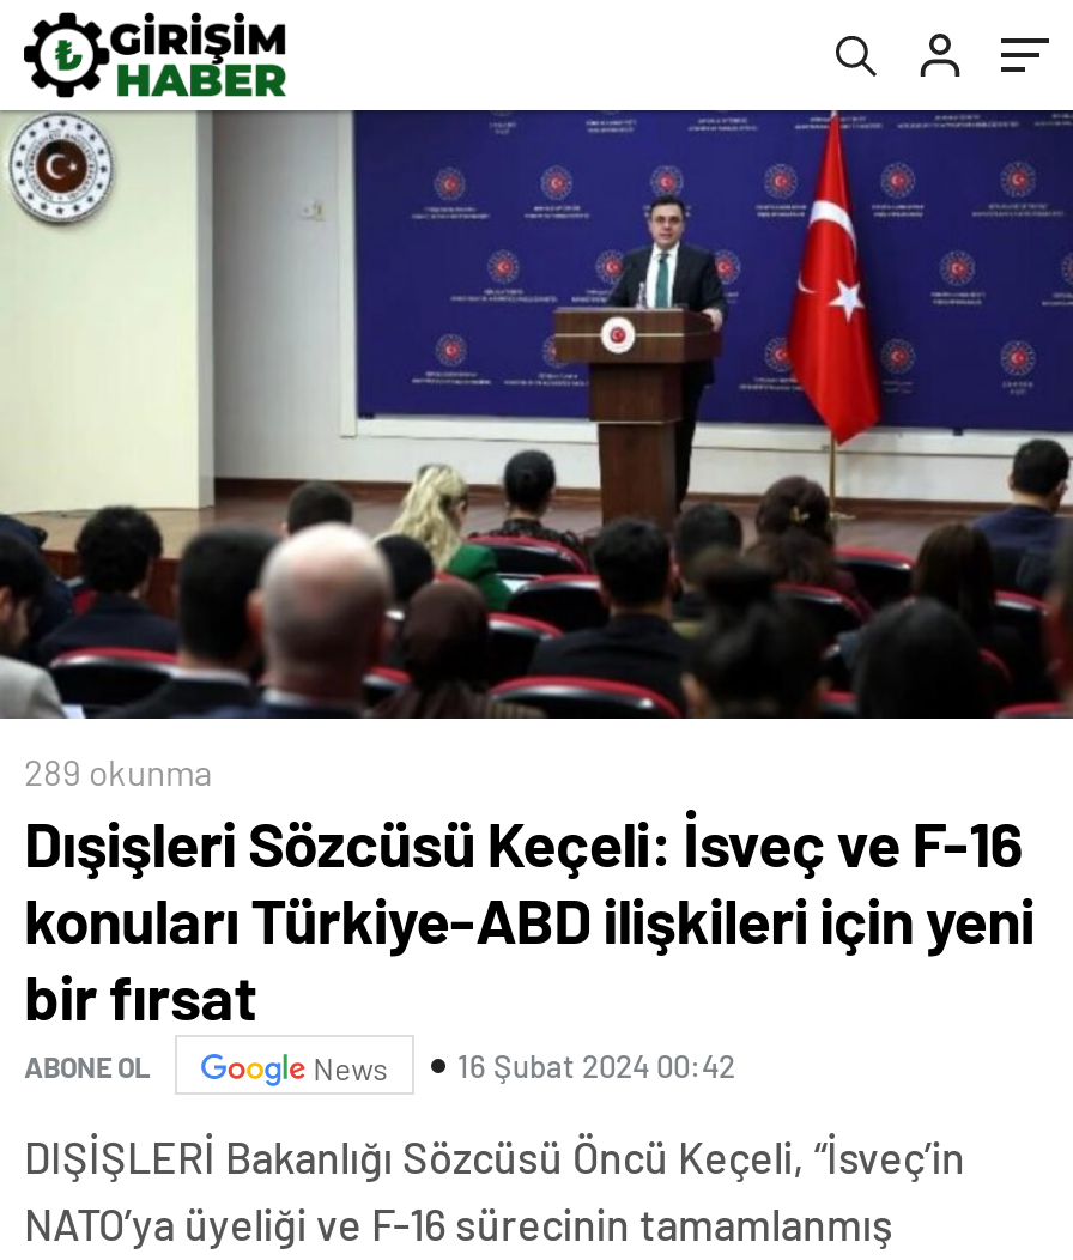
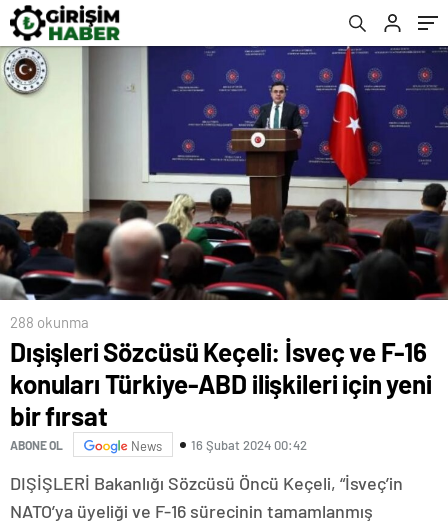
- 289 okunma
+ 288 okunma
